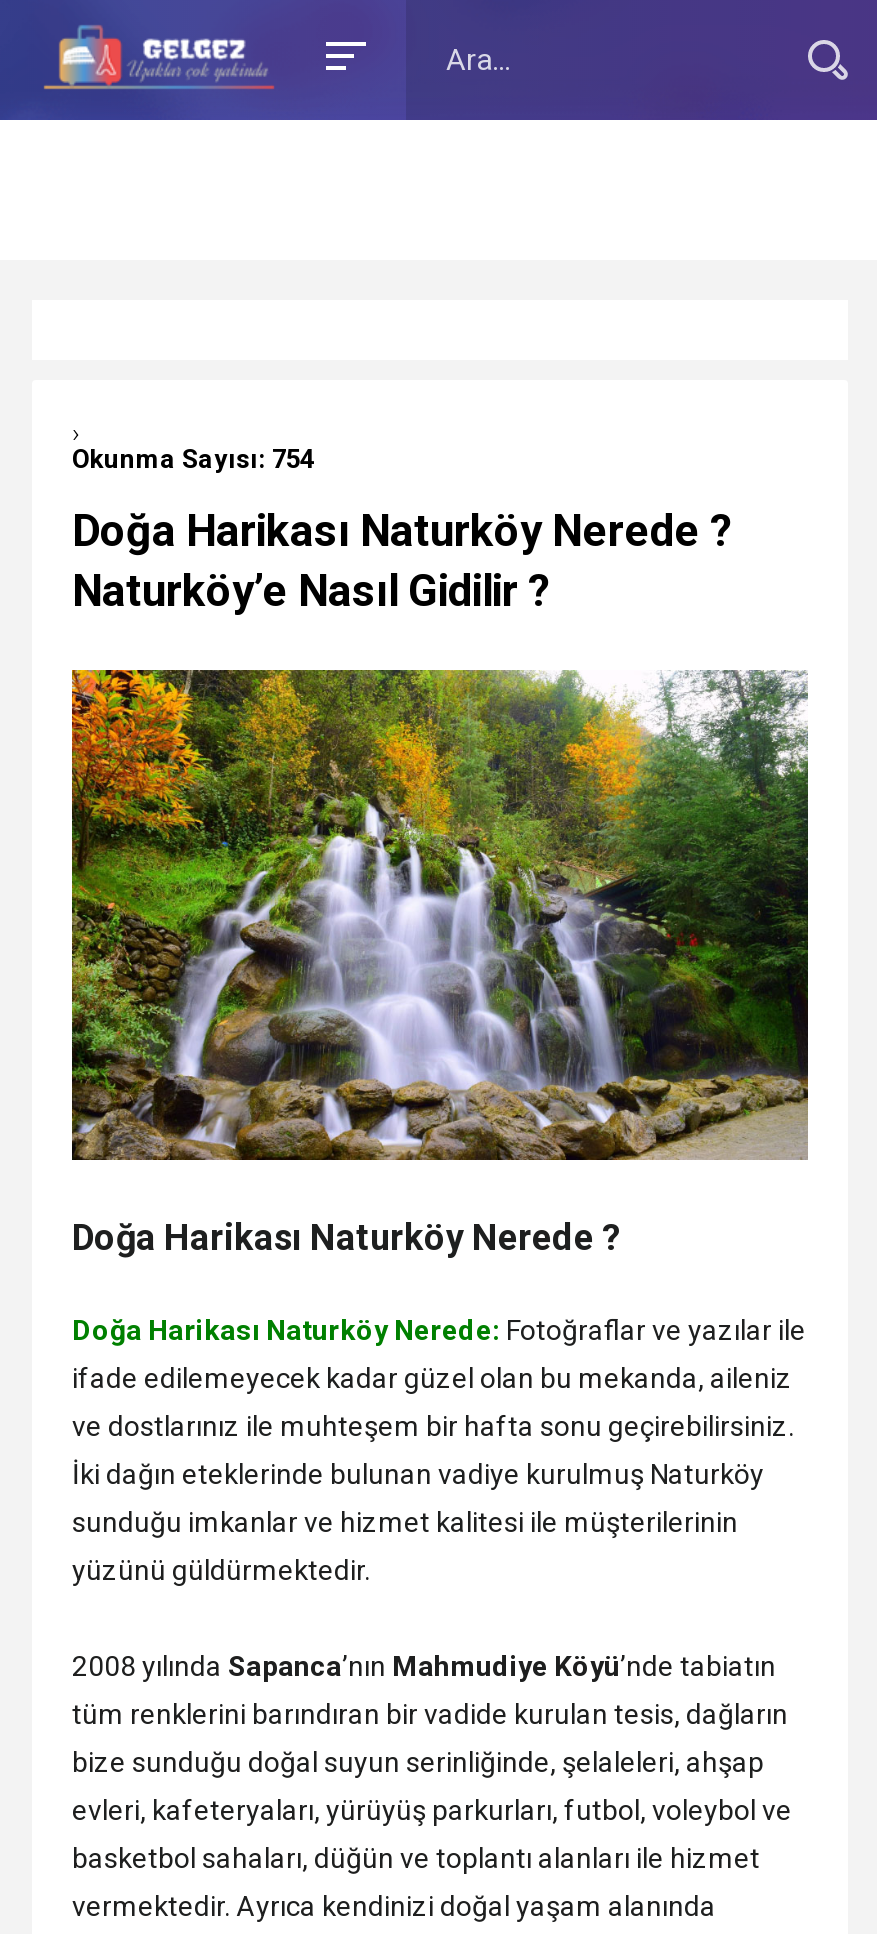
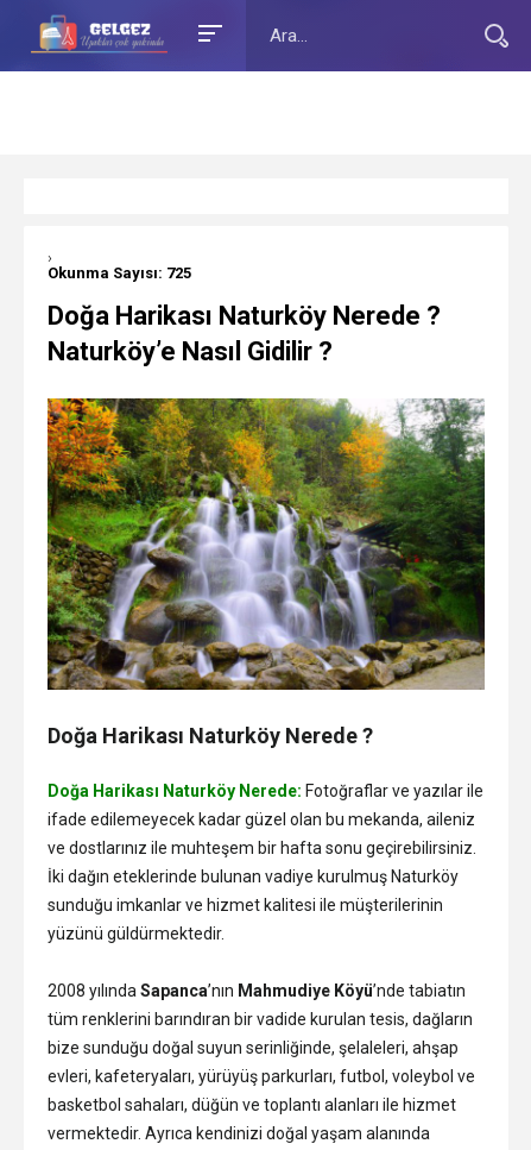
- Okunma Sayısı: 754
+ Okunma Sayısı: 725
